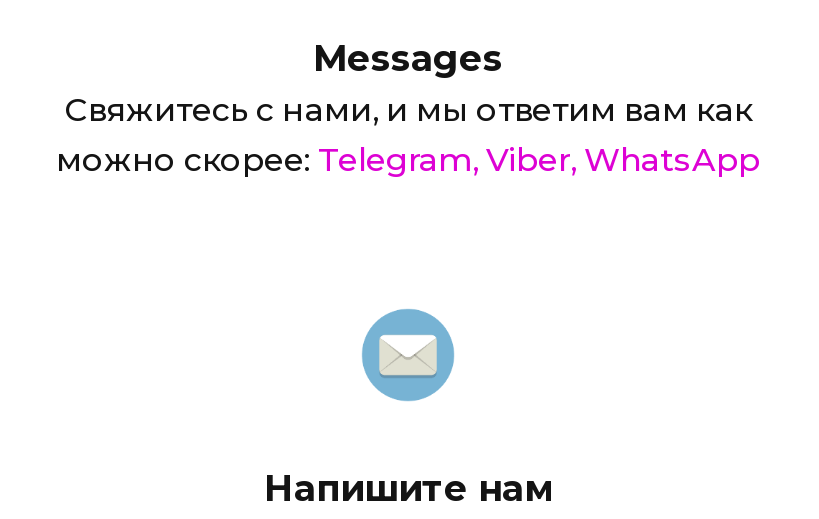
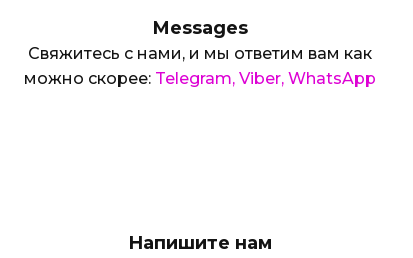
- [image]
